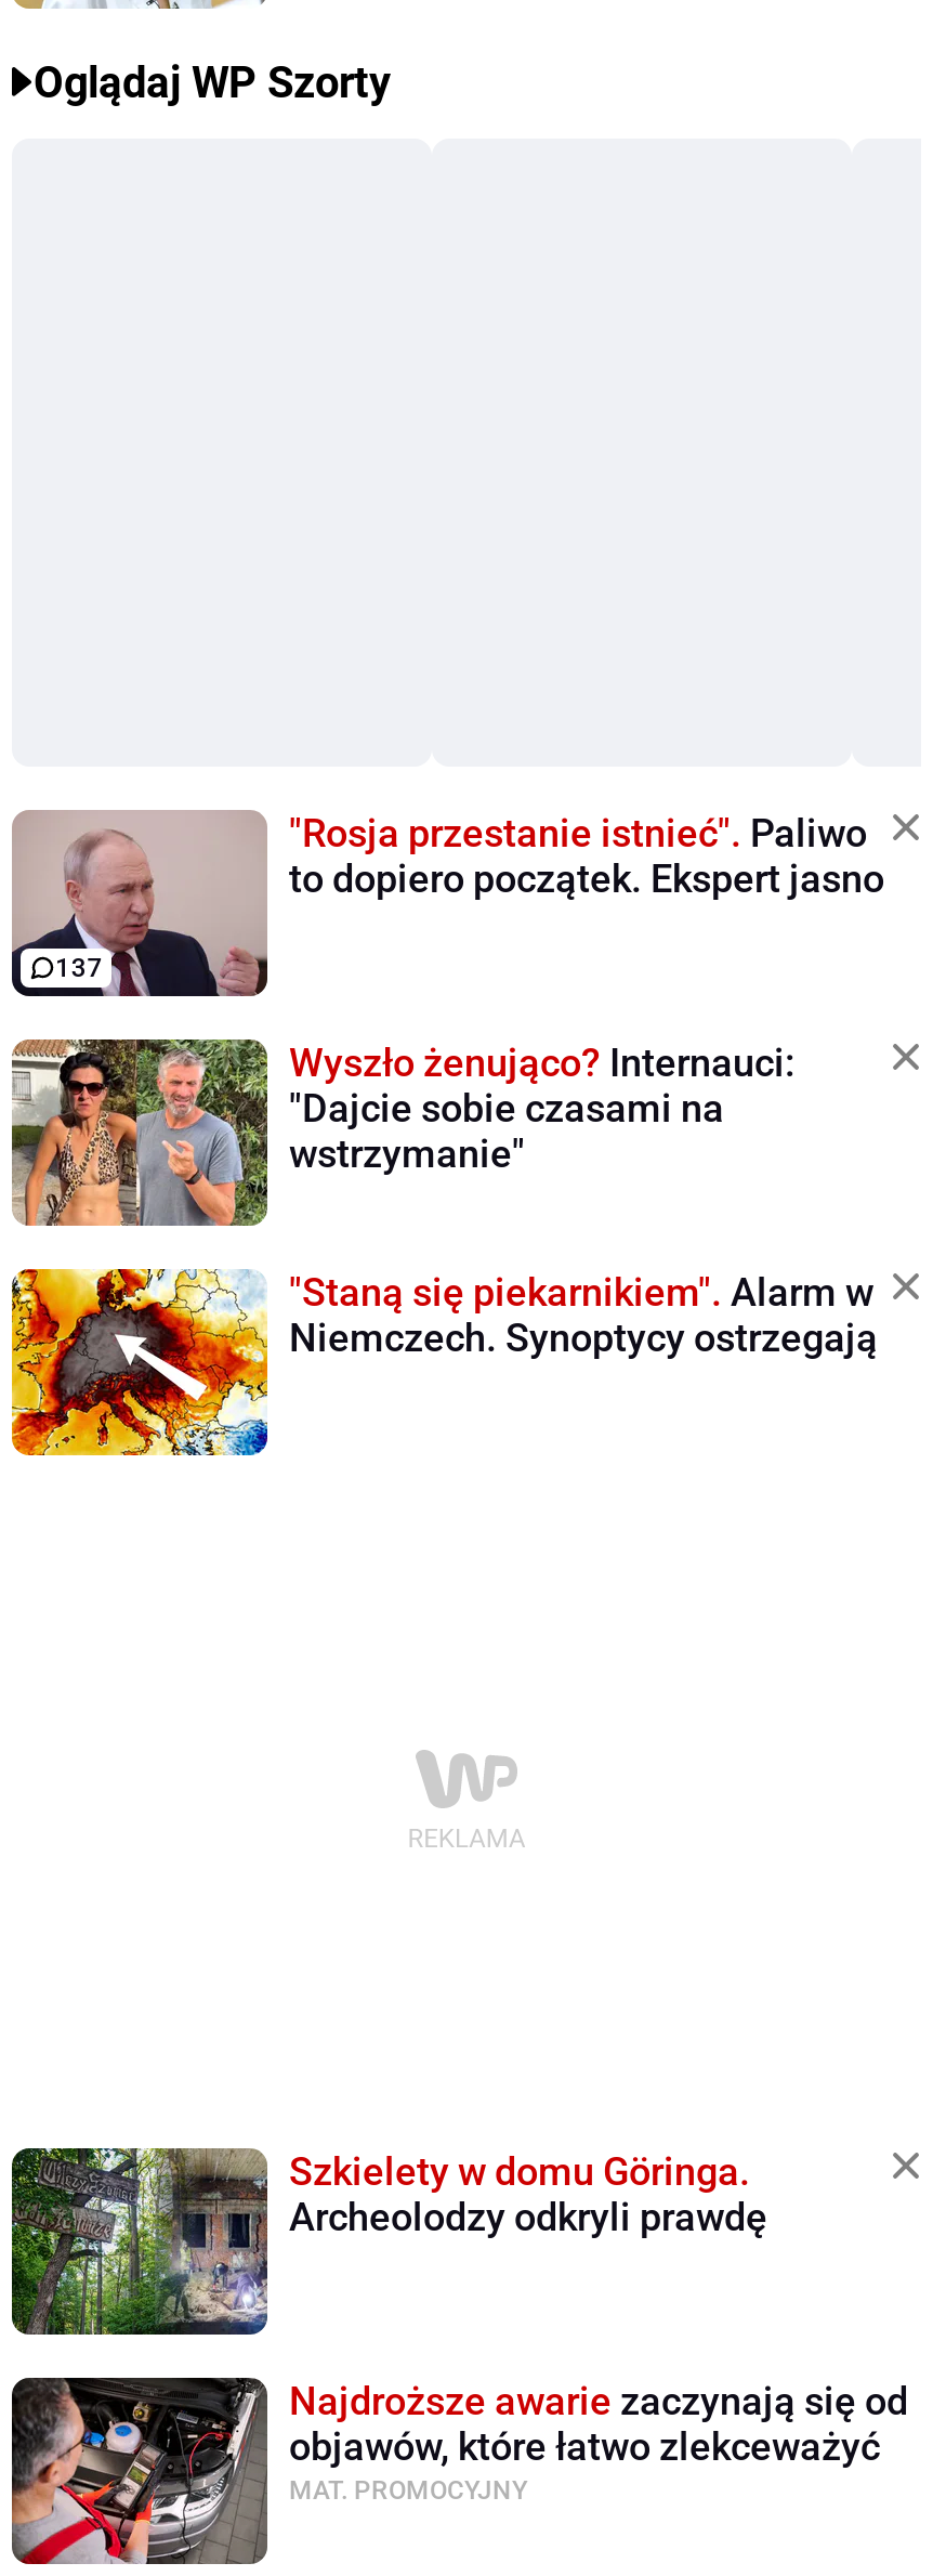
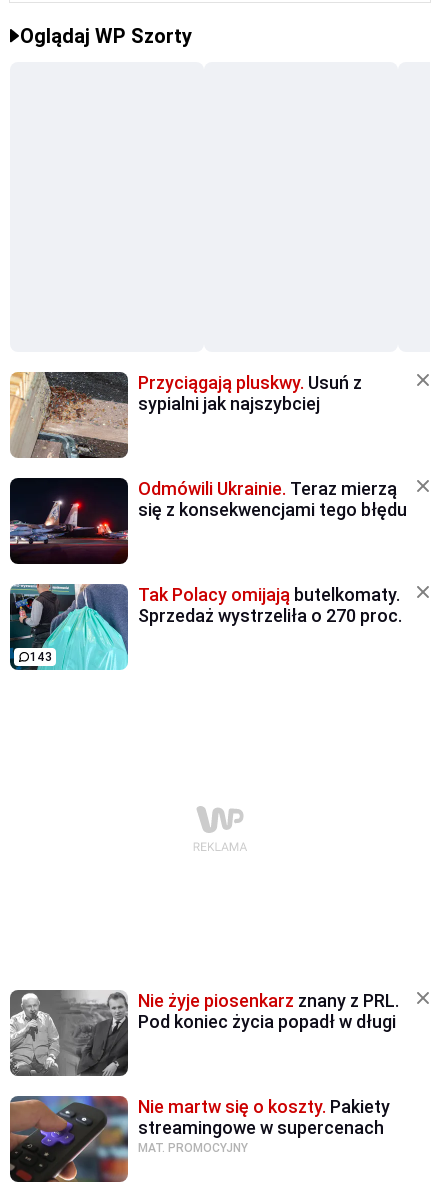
- [image]
- 137
+ [image]
+ Przyciągają pluskwy. Usuń z
+ sypialni jak najszybciej

- "Rosja przestanie istnieć". Paliwo
- to dopiero początek. Ekspert jasno
+ Odmówili Ukrainie. Teraz mierzą
+ się z konsekwencjami tego błędu

- [image]
- "Staną się piekarnikiem". Alarm w
- Niemczech. Synoptycy ostrzegają
+ [image]
+ Tak Polacy omijają butelkomaty.
+ Sprzedaż wystrzeliła o 270 proc.

- Wyszło żenująco? Internauci:
- "Dajcie sobie czasami na
- wstrzymanie"
+ 143

- [image]
+ [image]

- [image]
- Szkielety w domu Göringa.
- Archeolodzy odkryli prawdę
+ [image]
+ Nie żyje piosenkarz znany z PRL.
+ Pod koniec życia popadł w długi

- [image]
- Najdroższe awarie zaczynają się od
- objawów, które łatwo zlekceważyć
+ [image]
+ Nie martw się o koszty. Pakiety
+ streamingowe w supercenach
